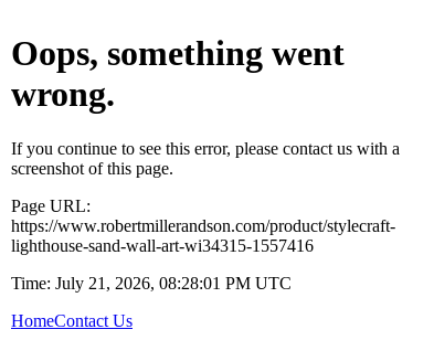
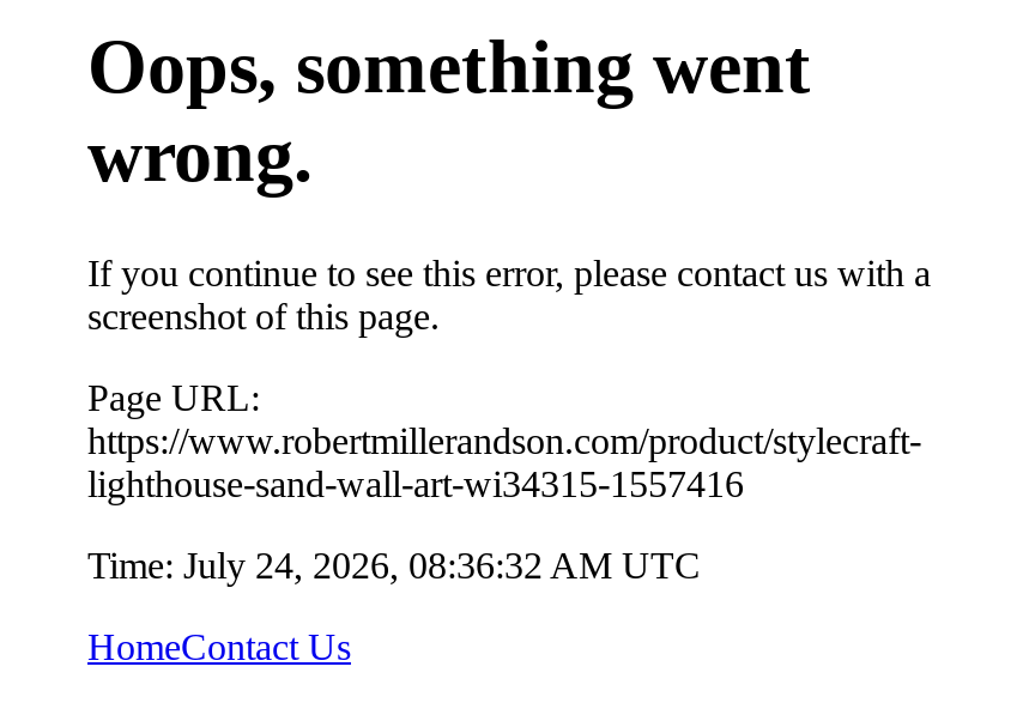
- Time: July 21, 2026, 08:28:01 PM UTC
+ Time: July 24, 2026, 08:36:32 AM UTC
